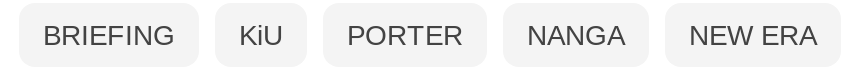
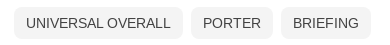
- BRIEFING
- KiU
+ UNIVERSAL OVERALL

- NANGA
- NEW ERA
+ BRIEFING
